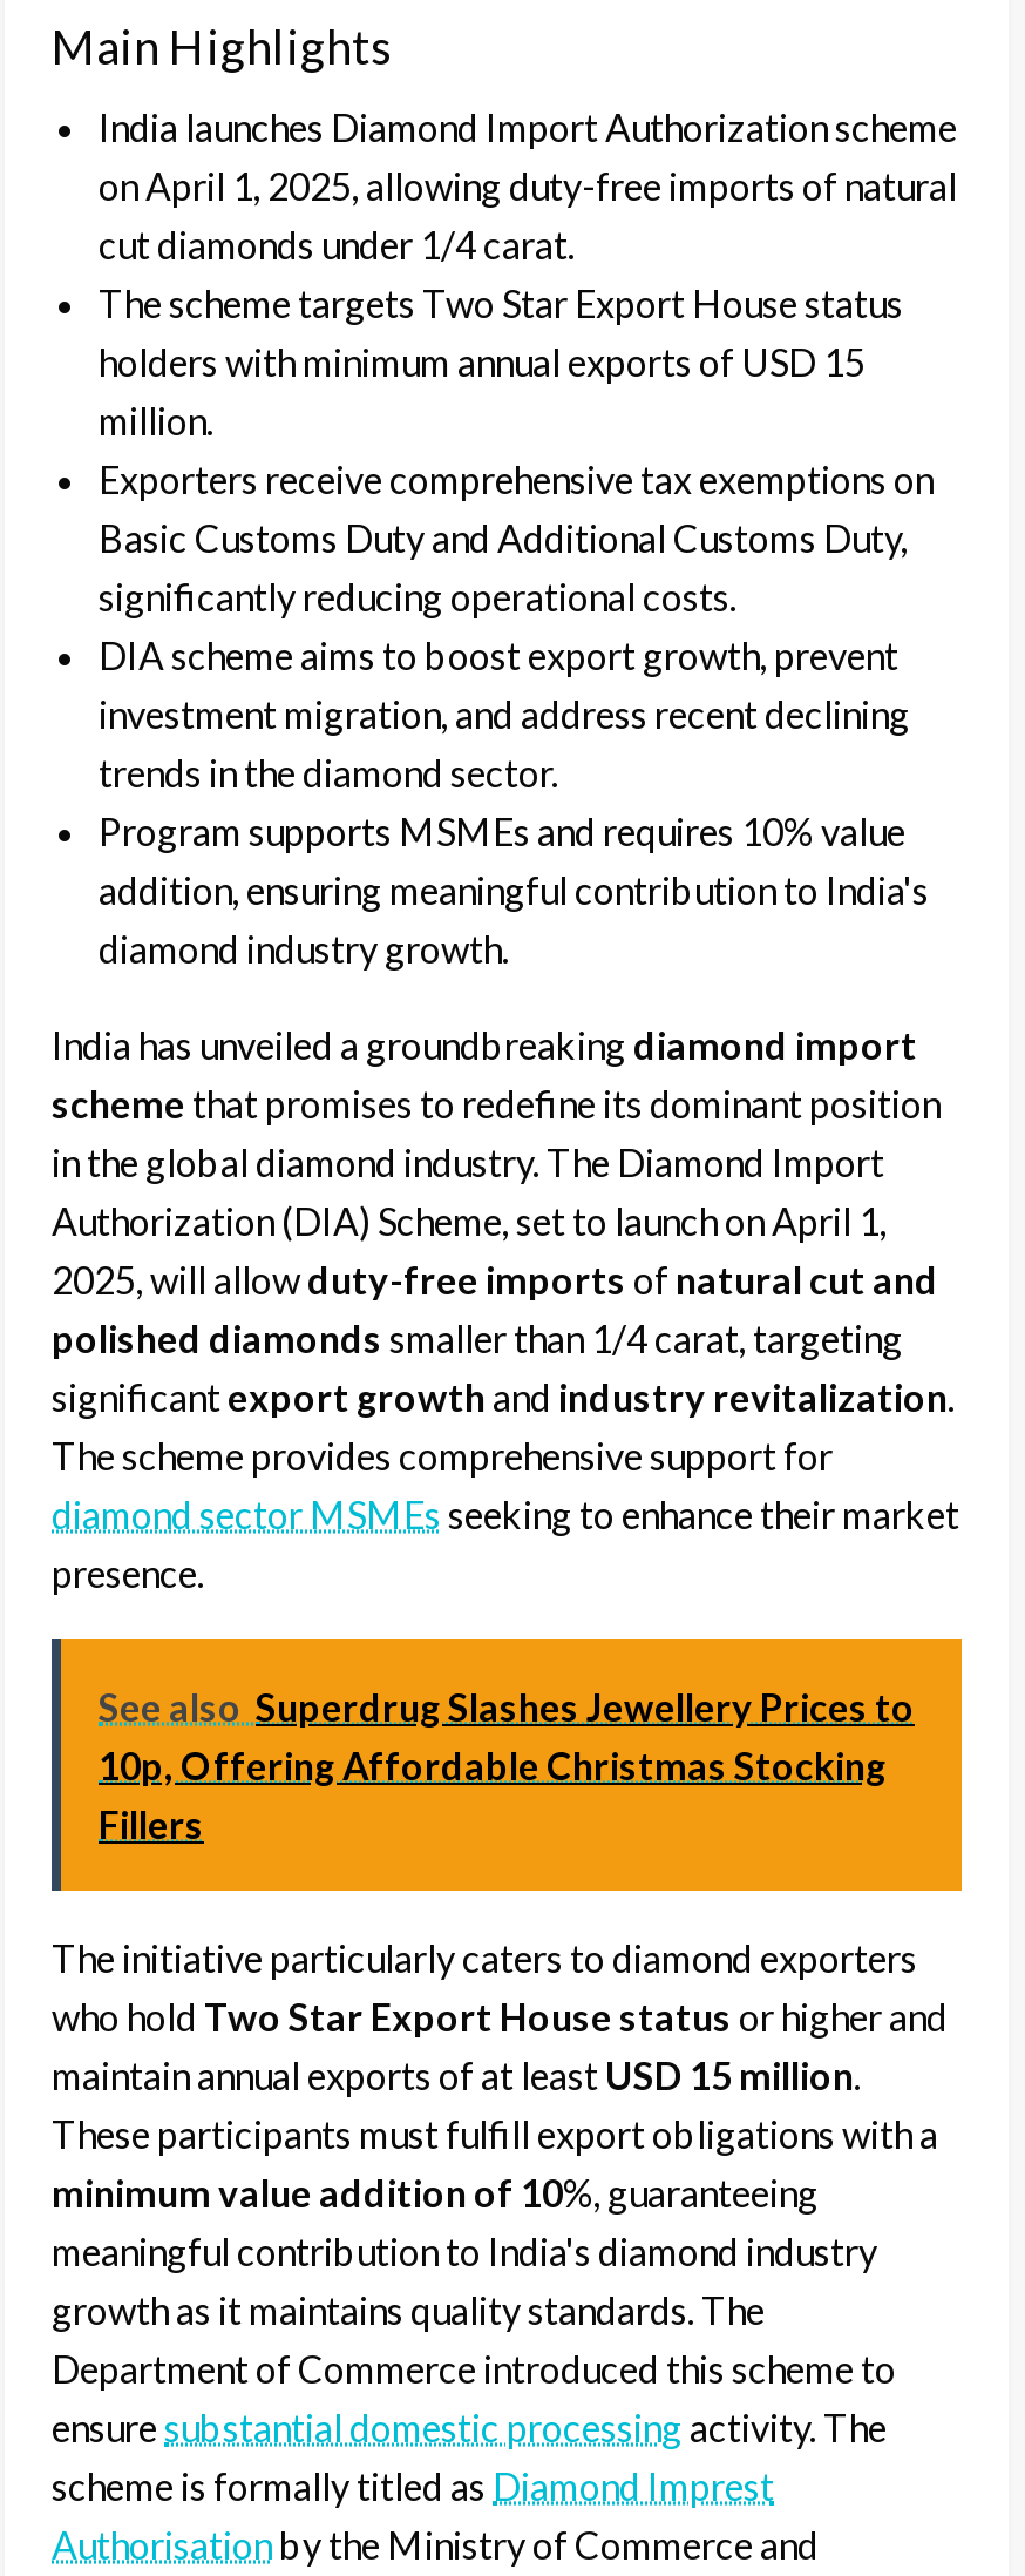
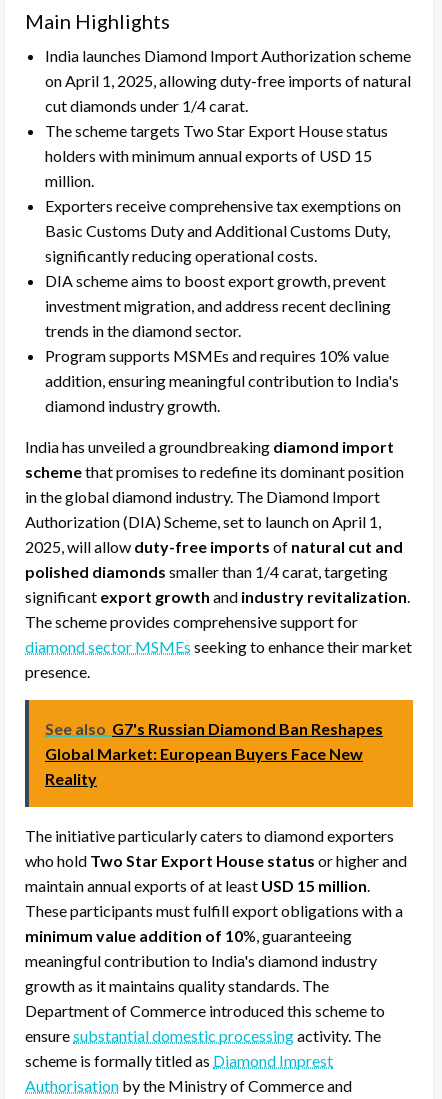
- See also Superdrug Slashes Jewellery Prices to
- 10p, Offering Affordable Christmas Stocking
- Fillers
+ See also G7's Russian Diamond Ban Reshapes
+ Global Market: European Buyers Face New
+ Reality
